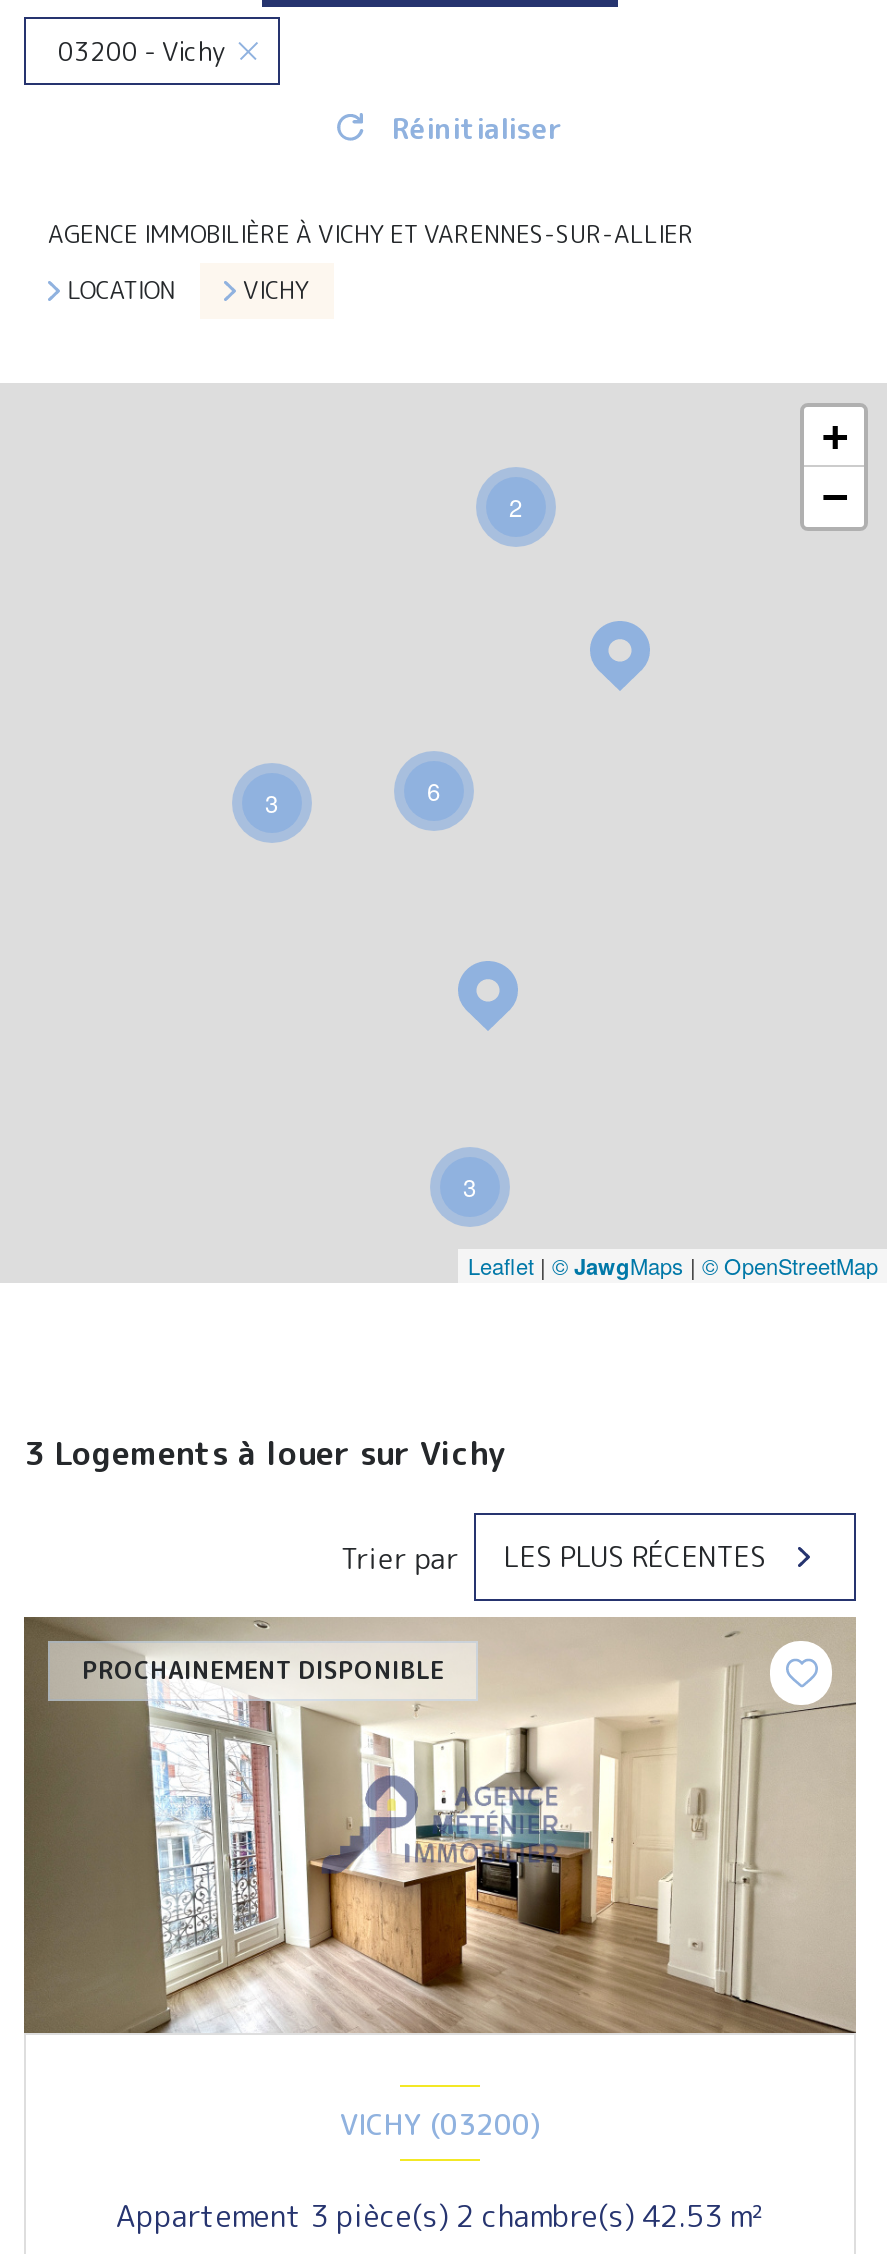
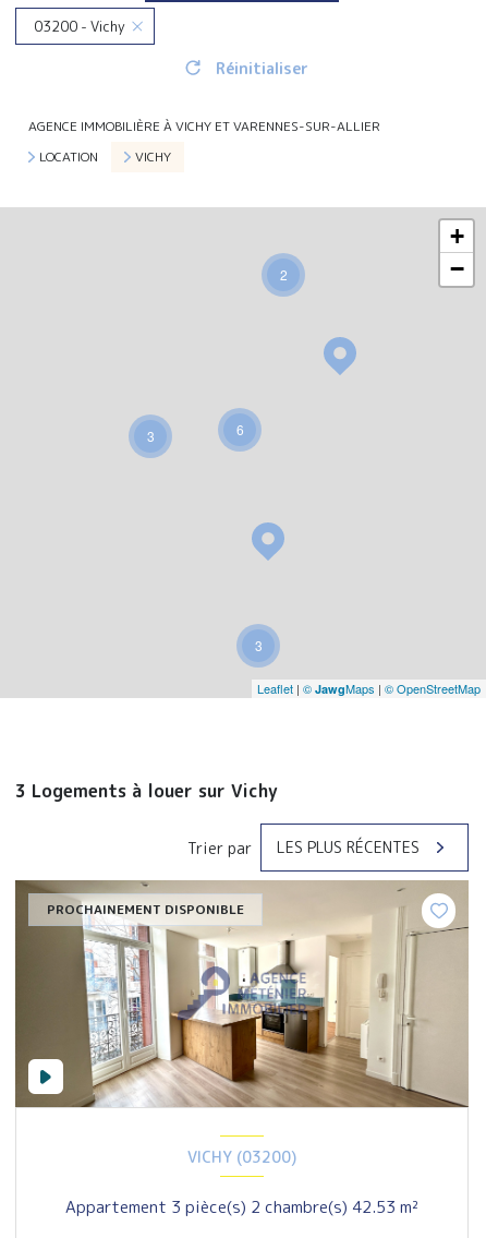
+ [image]
